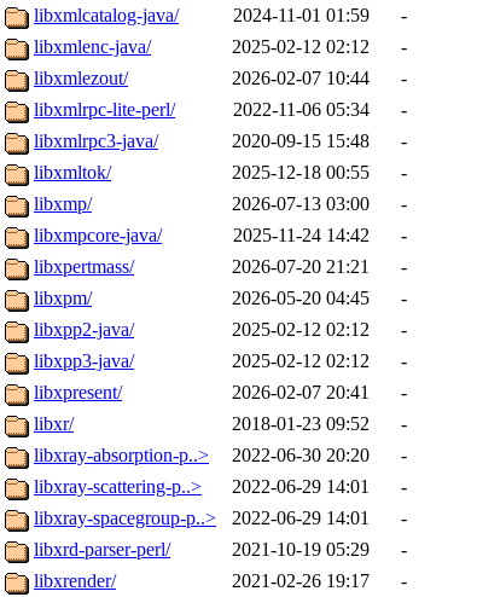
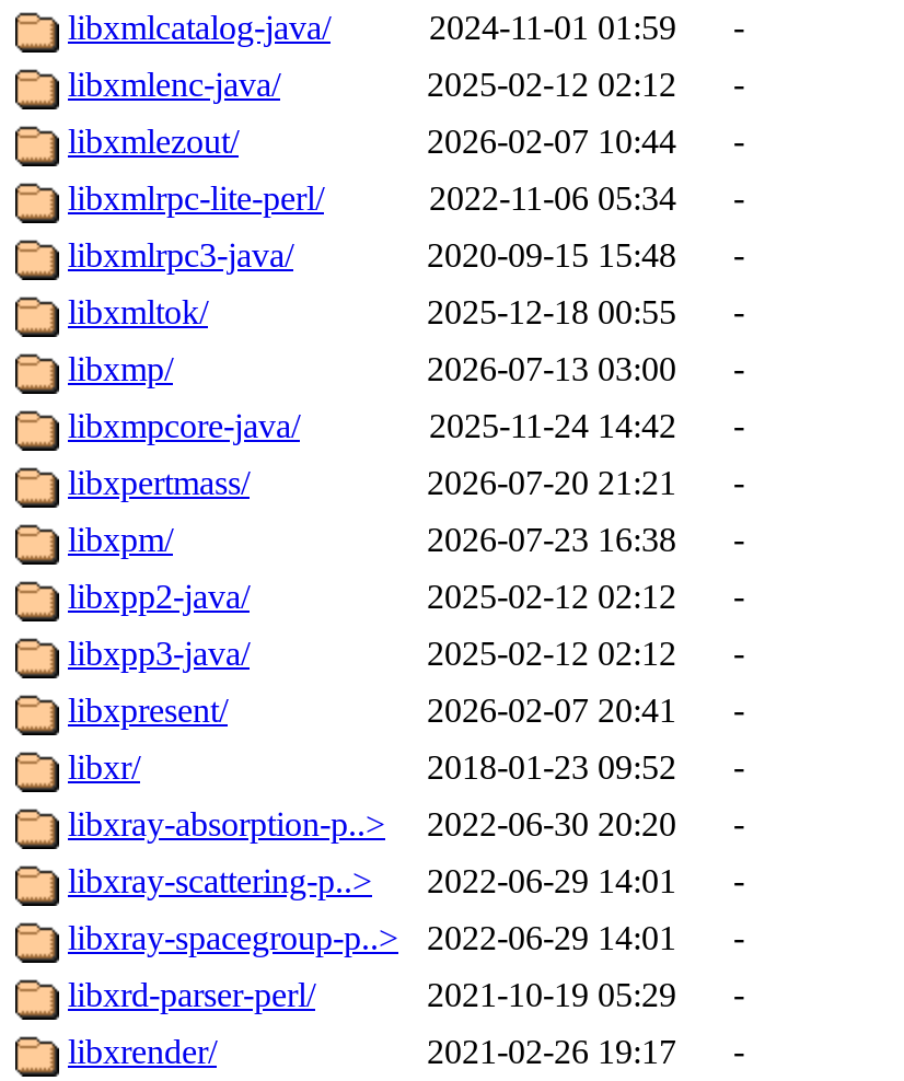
- 2026-05-20 04:45
+ 2026-07-23 16:38
